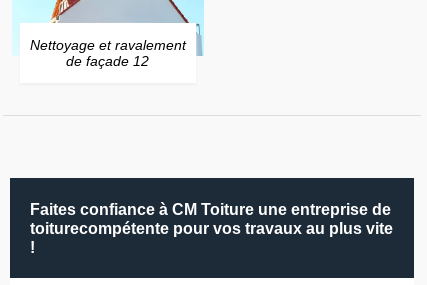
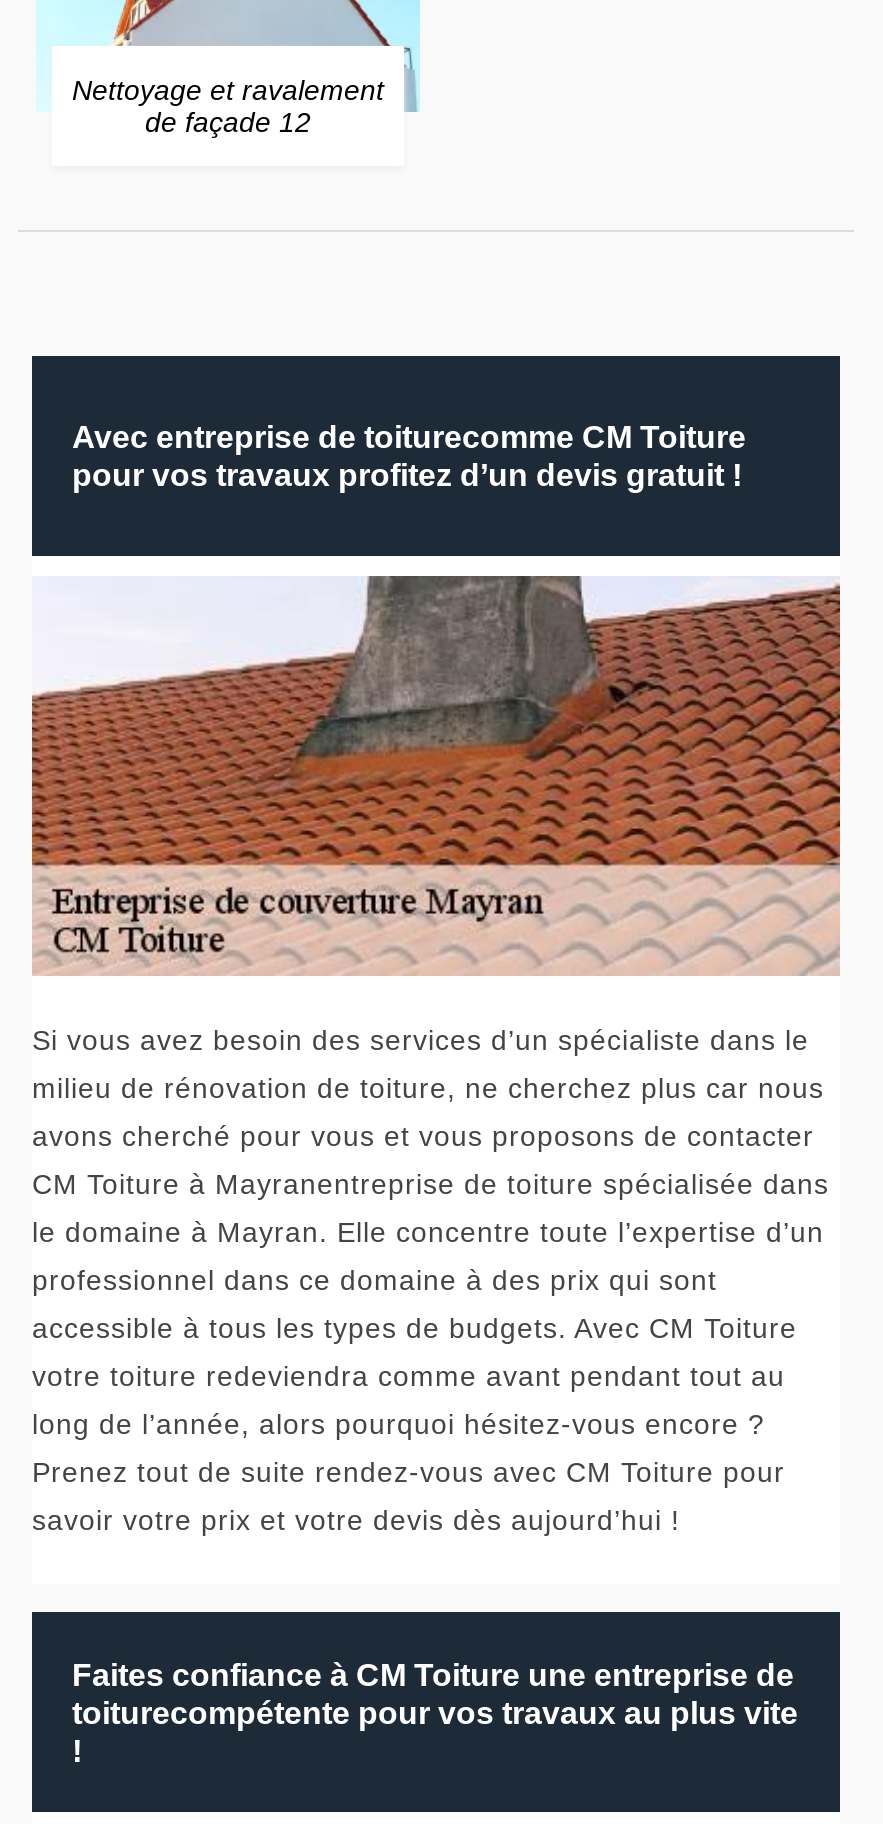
+ [image]
+ Si vous avez besoin des services d’un spécialiste dans le
+ milieu de rénovation de toiture, ne cherchez plus car nous
+ avons cherché pour vous et vous proposons de contacter
+ CM Toiture à Mayranentreprise de toiture spécialisée dans
+ le domaine à Mayran. Elle concentre toute l’expertise d’un
+ professionnel dans ce domaine à des prix qui sont
+ accessible à tous les types de budgets. Avec CM Toiture
+ votre toiture redeviendra comme avant pendant tout au
+ long de l’année, alors pourquoi hésitez-vous encore ?
+ Prenez tout de suite rendez-vous avec CM Toiture pour
+ savoir votre prix et votre devis dès aujourd’hui !

+ Avec entreprise de toiturecomme CM Toiture
+ pour vos travaux profitez d’un devis gratuit !
